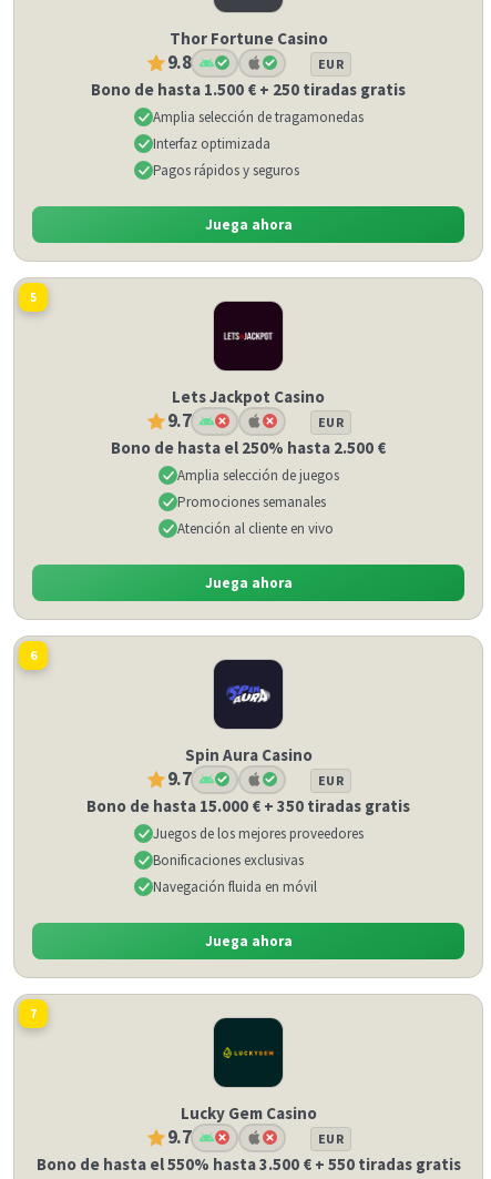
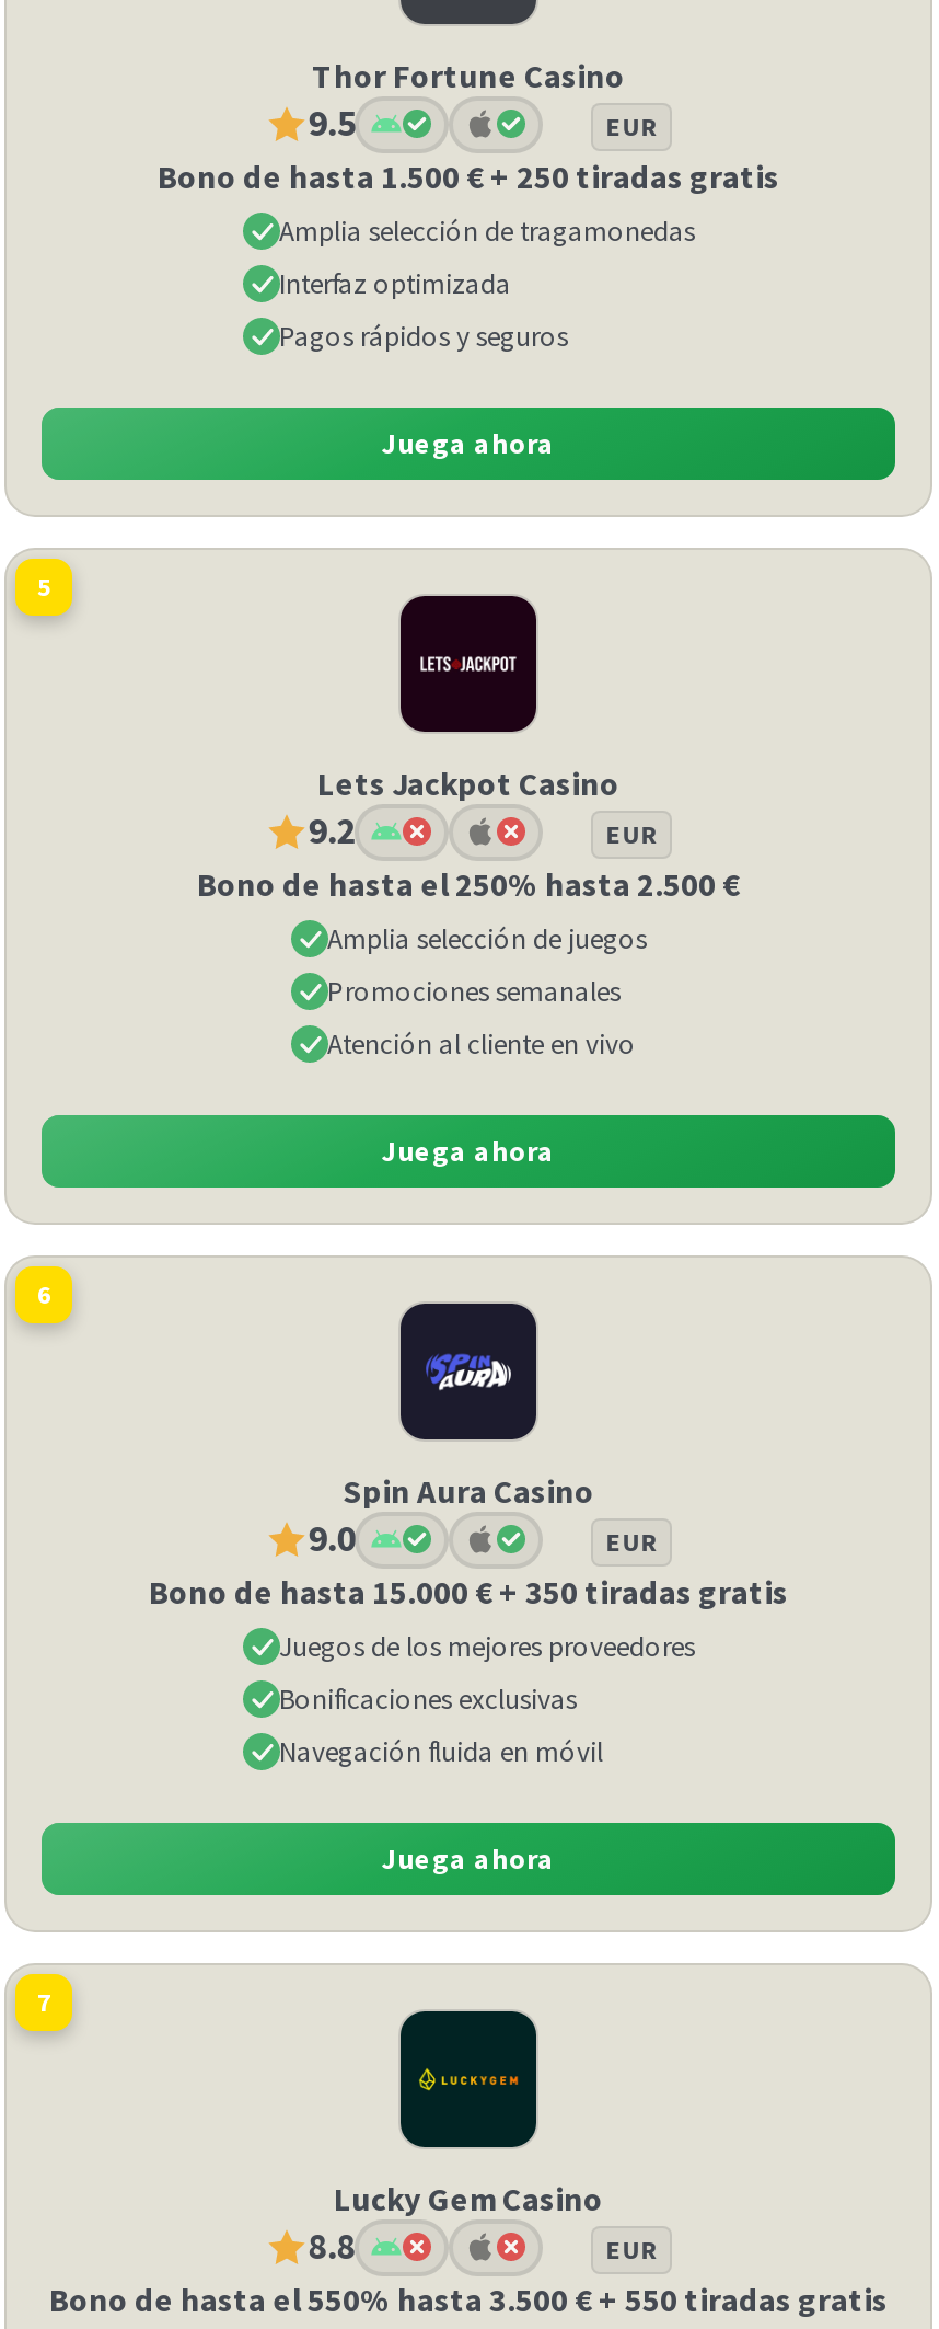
- 9.8
+ 9.5

- 9.7
+ 9.2

- 9.7
+ 9.0

- 9.7
+ 8.8
